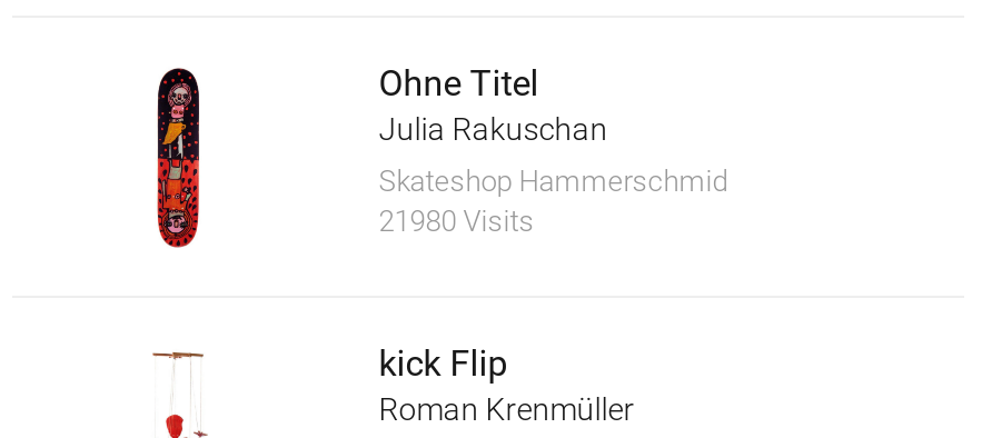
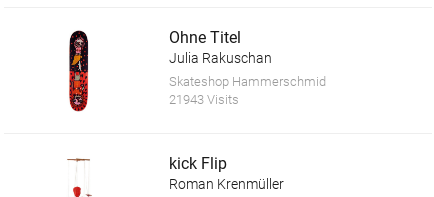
- 21980 Visits
+ 21943 Visits
